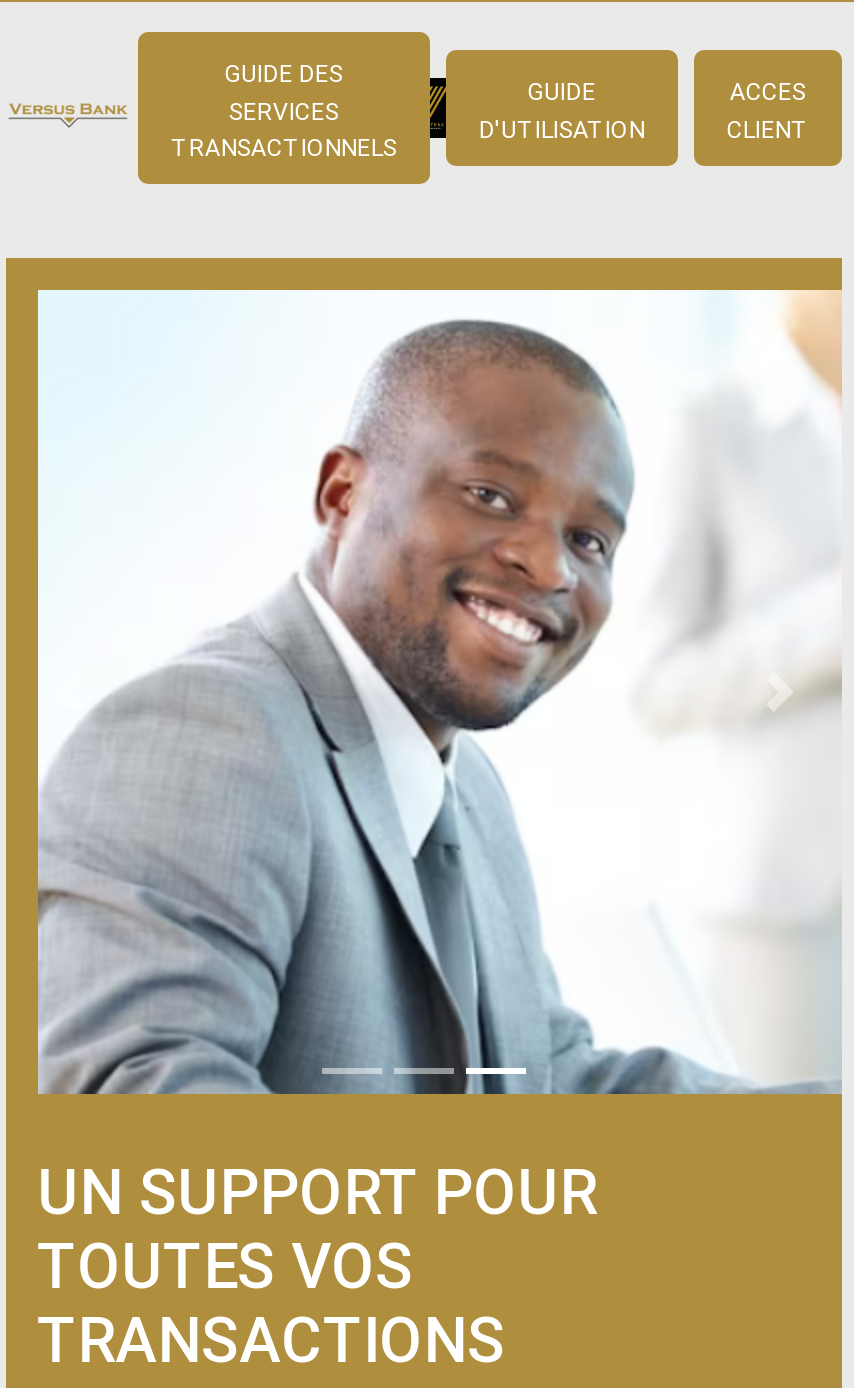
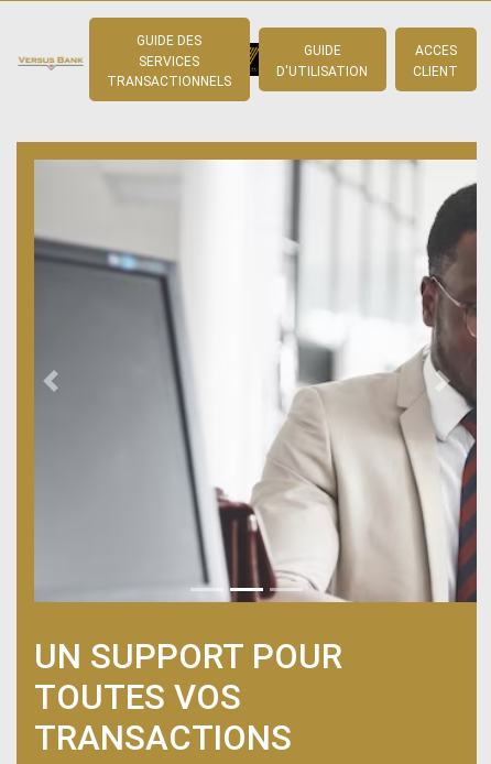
- [image]
+ [image]
